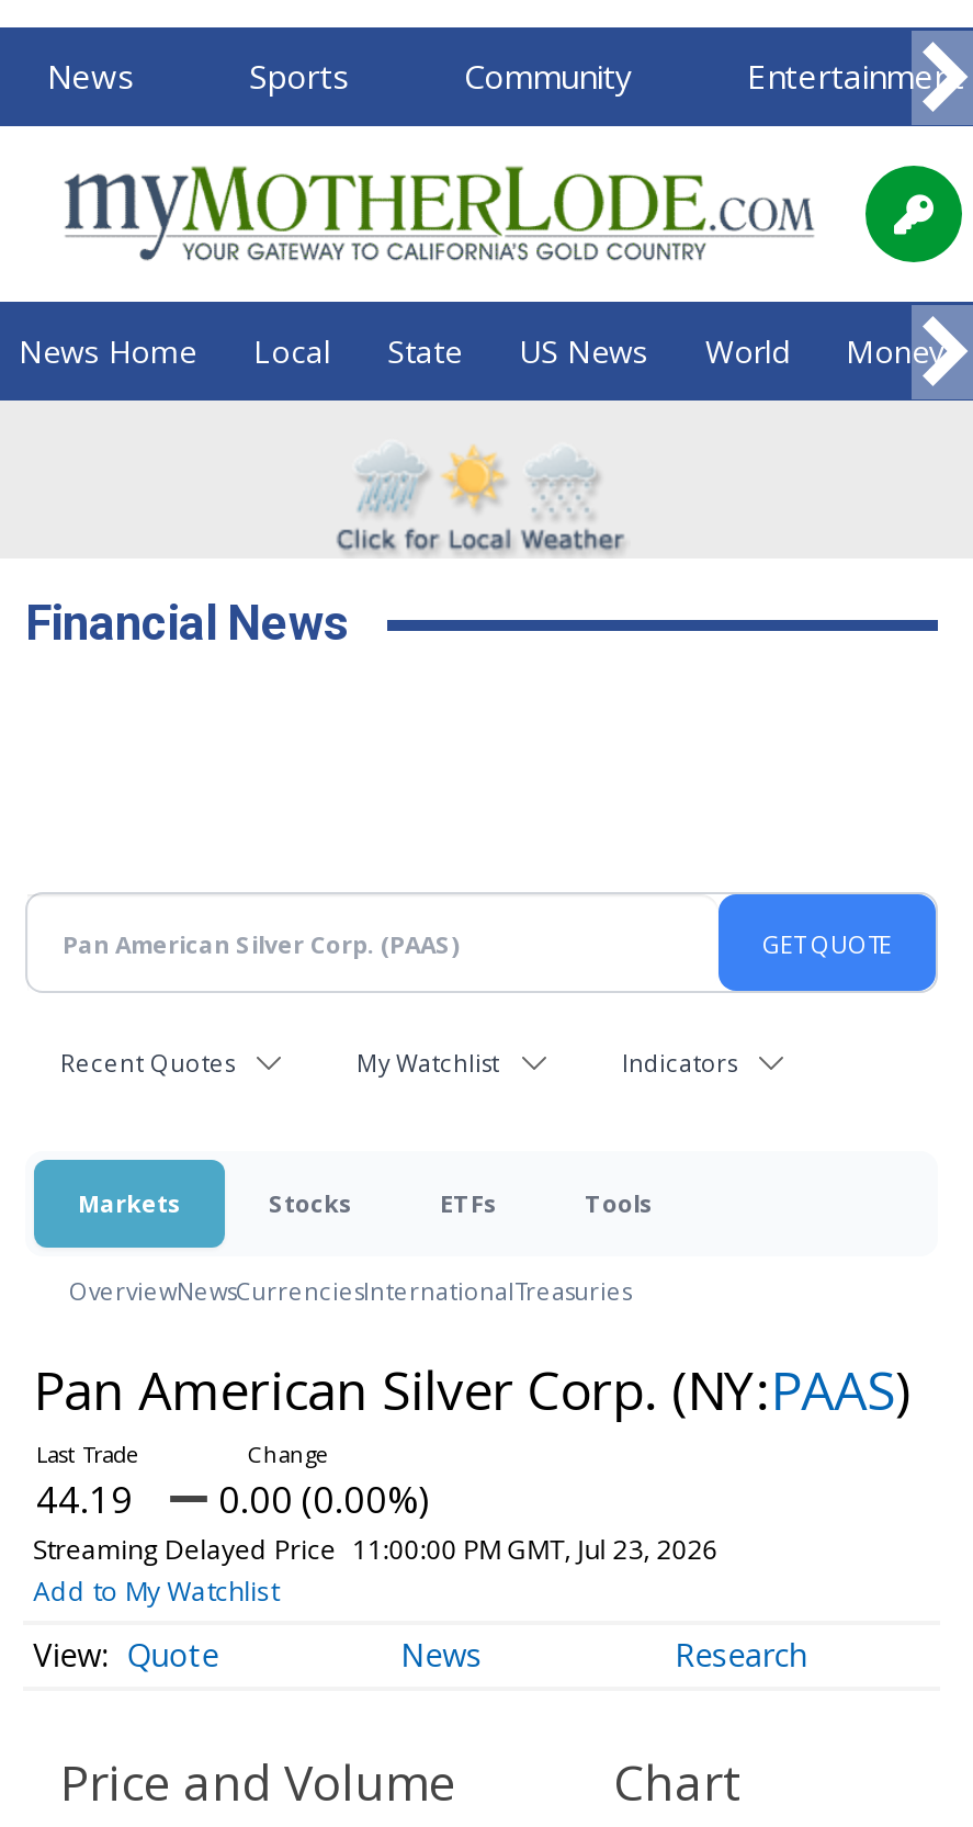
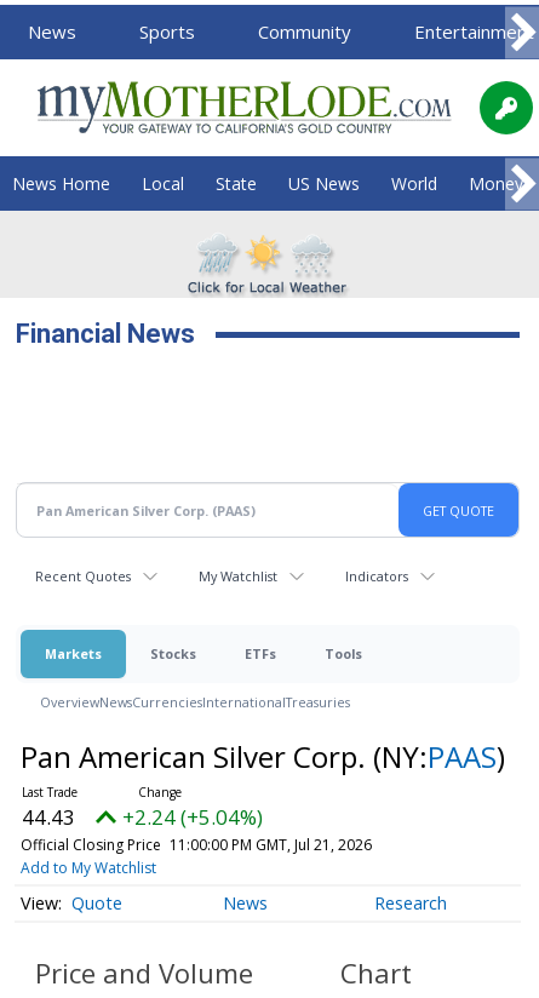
- 44.19
+ 44.43

- 0.00 (0.00%)
+ +2.24 (+5.04%)

- Streaming Delayed Price 11:00:00 PM GMT, Jul 23, 2026
+ Official Closing Price 11:00:00 PM GMT, Jul 21, 2026
